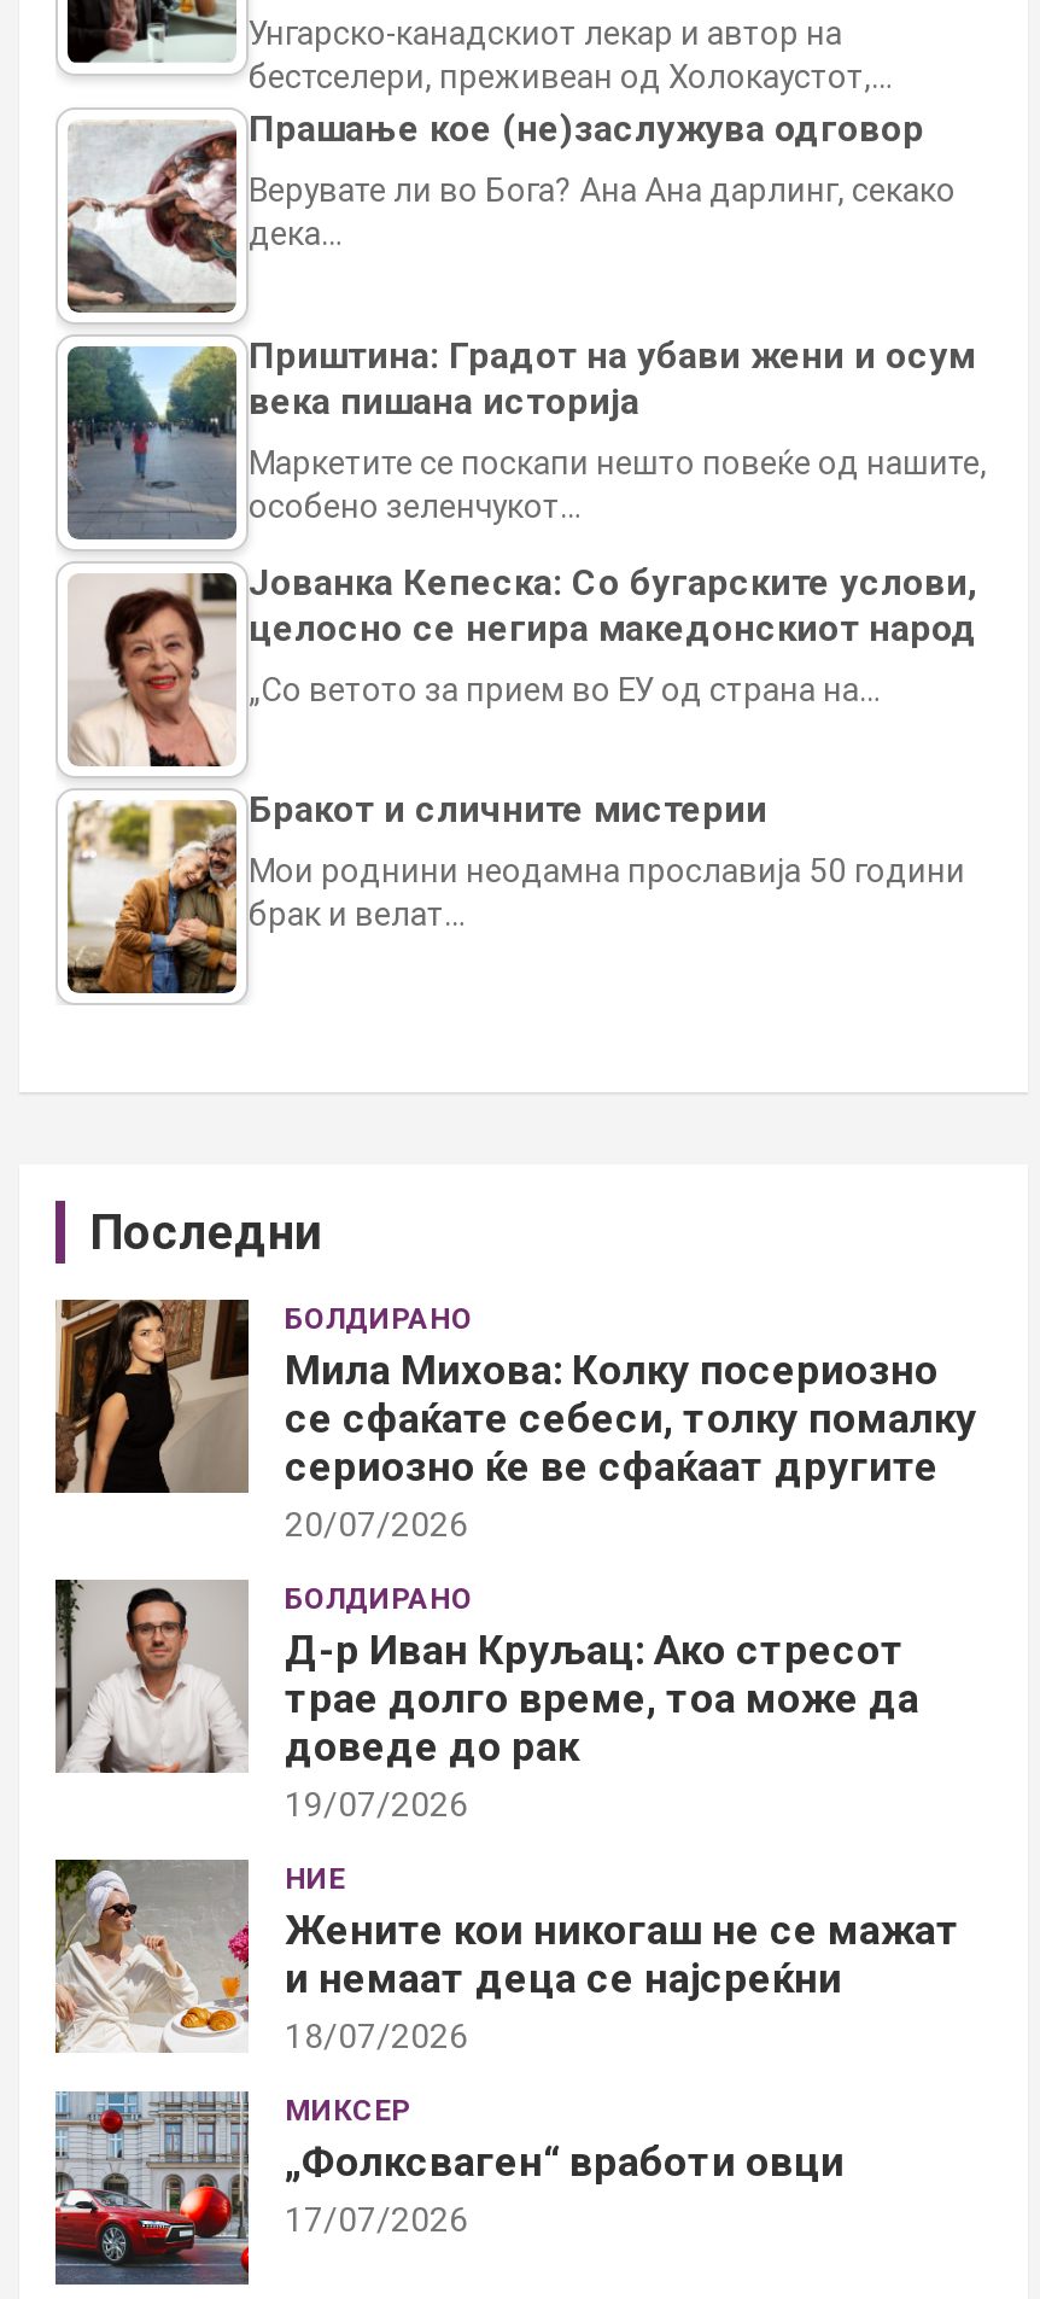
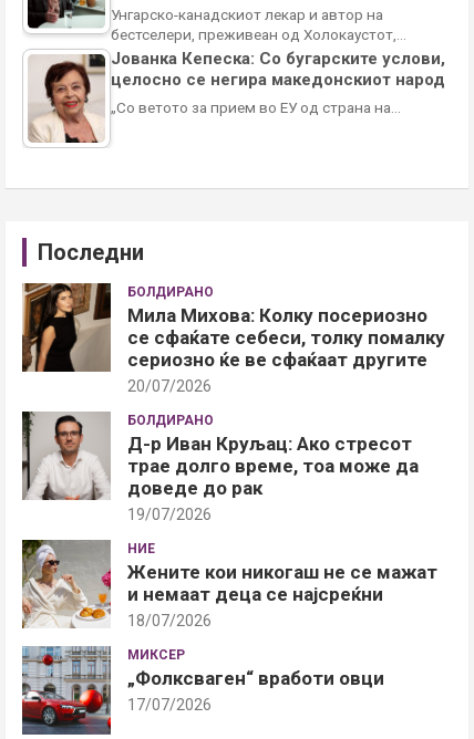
- [image]
- Прашање кое (не)заслужува одговор
- Верувате ли во Бога? Ана Ана дарлинг, секако
- дека…
- Приштина: Градот на убави жени и осум
- века пишана историја
- Маркетите се поскапи нешто повеќе од нашите,
- особено зеленчукот…

- [image]

- [image]
- Бракот и сличните мистерии
- Мои роднини неодамна прославија 50 години
- брак и велат…
